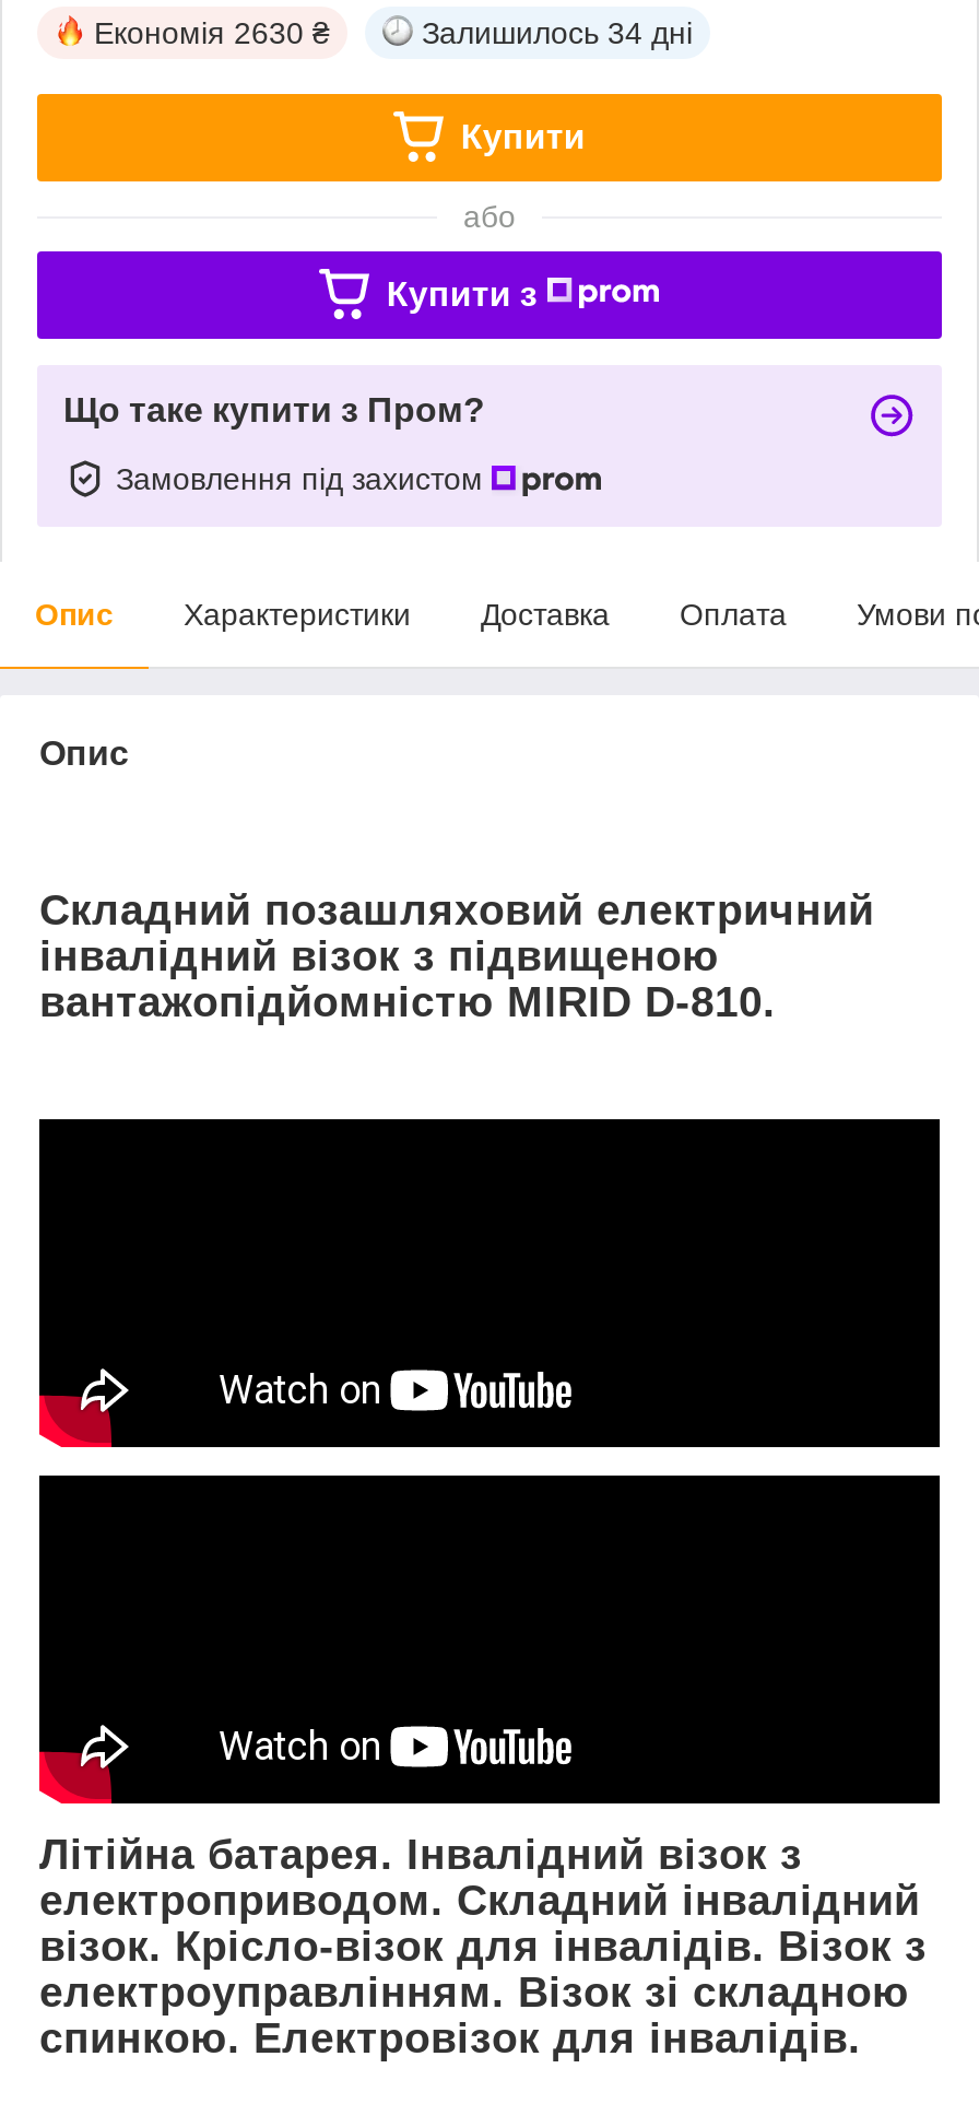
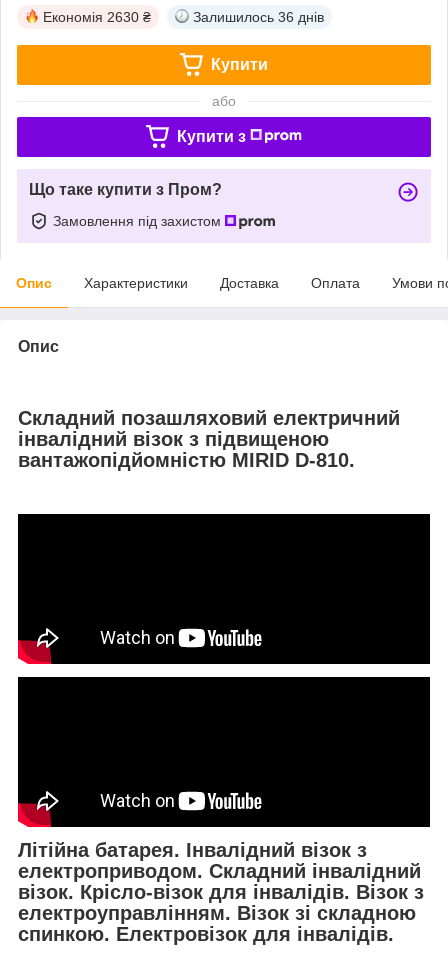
- Залишилось 34 дні
+ Залишилось 36 днів
